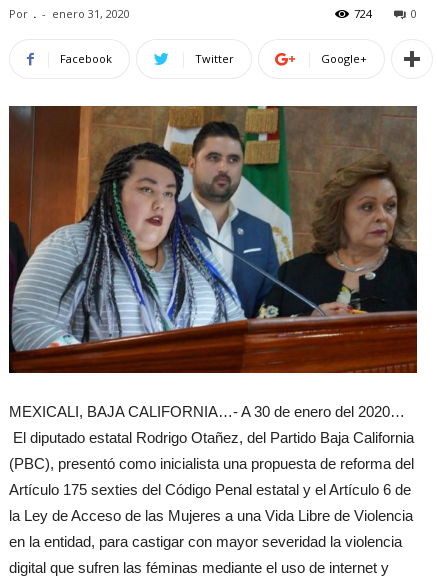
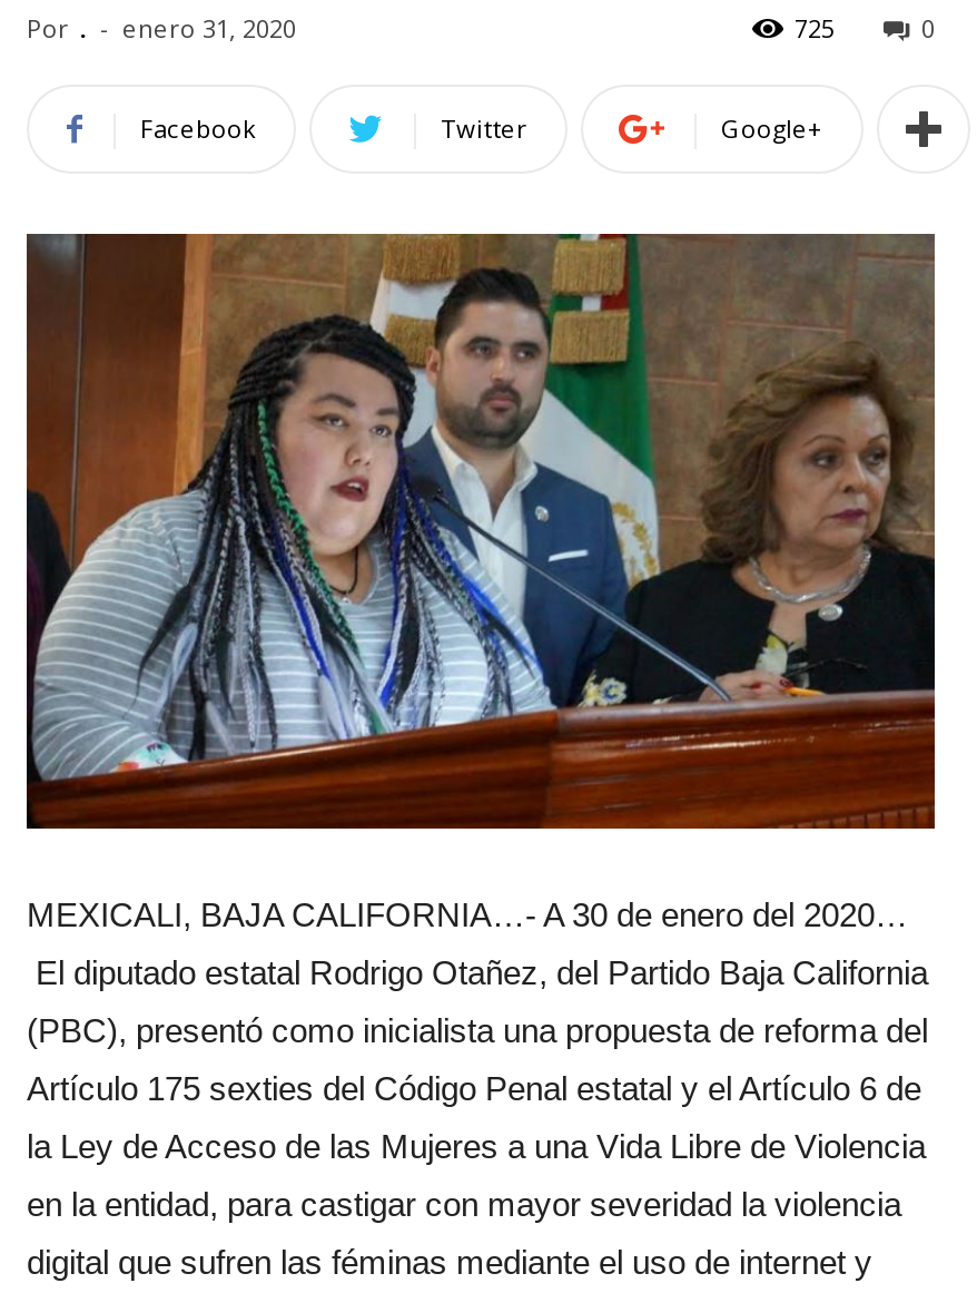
- 724
+ 725
